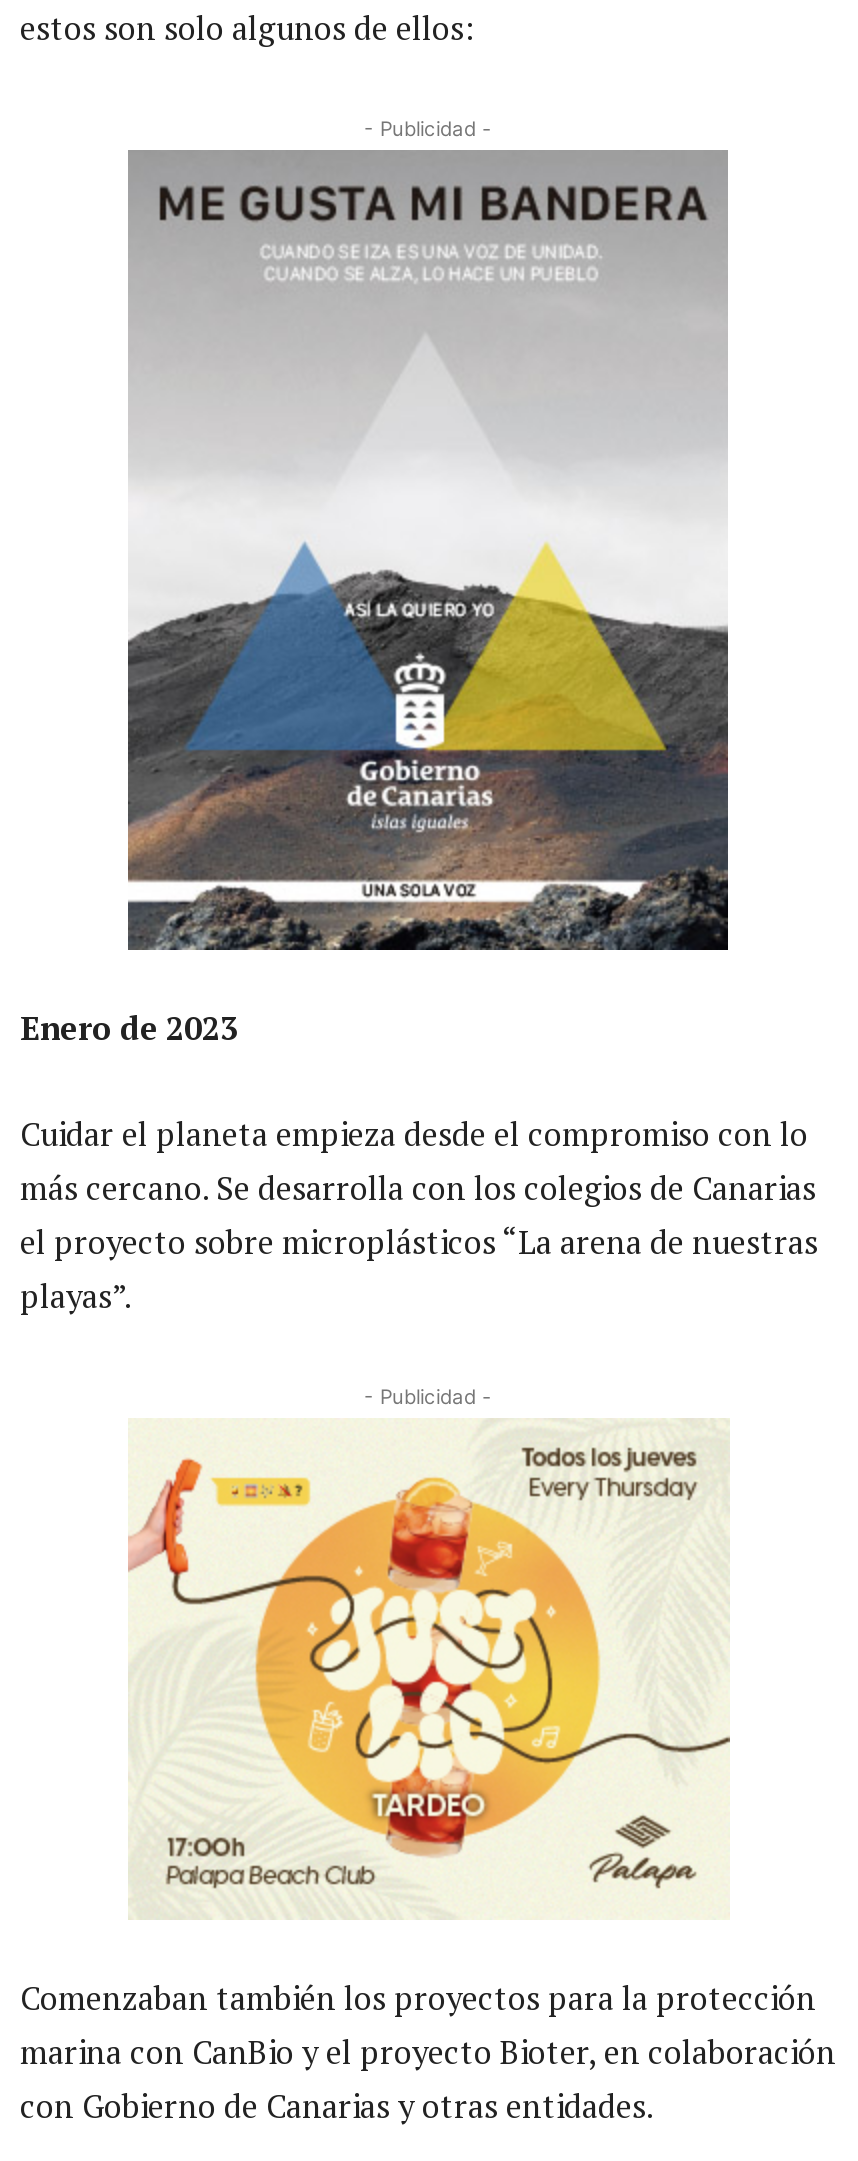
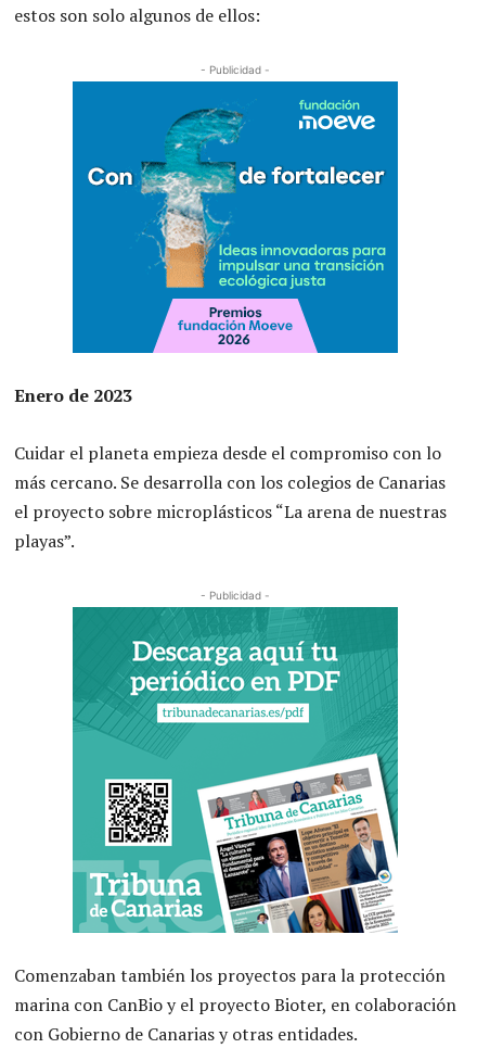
- [image]
+ [image]

moved up: Enero de 2023 | Cuidar el planeta empieza desde el compromiso con lo | más cercano. Se desarrolla con los colegios de Canarias | el proyecto sobre microplásticos “La arena de nuestras | playas”. | - Publicidad -

- [image]
+ [image]
